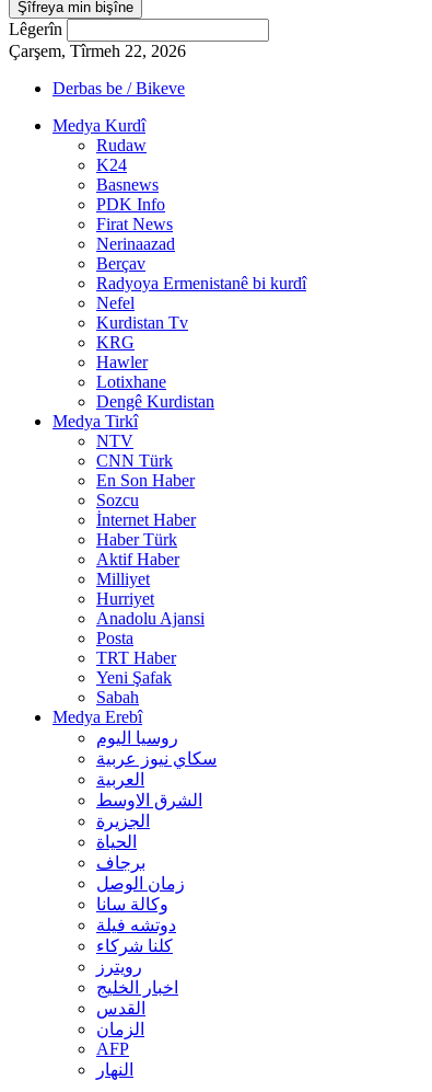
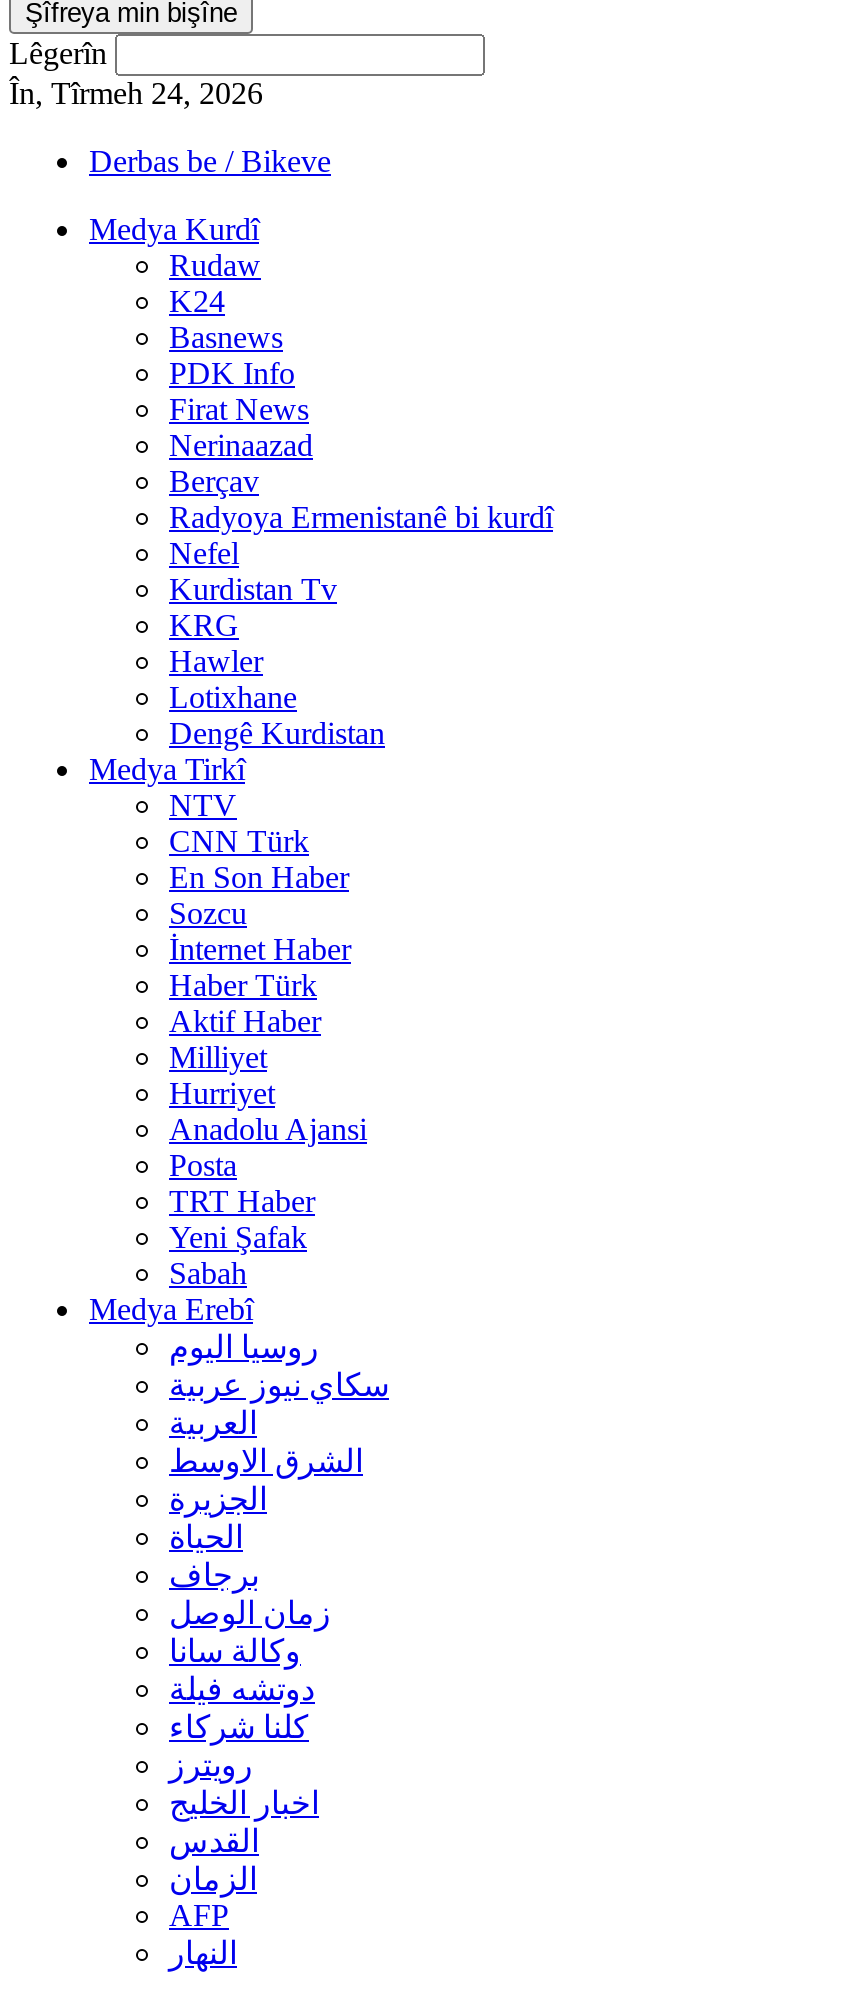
- Çarşem, Tîrmeh 22, 2026
+ În, Tîrmeh 24, 2026
